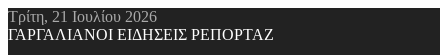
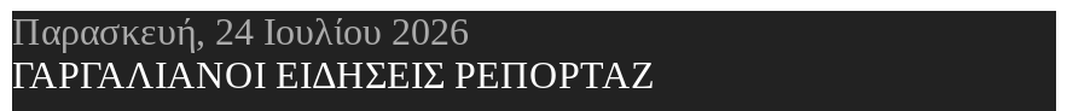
- Τρίτη, 21 Ιουλίου 2026
+ Παρασκευή, 24 Ιουλίου 2026
